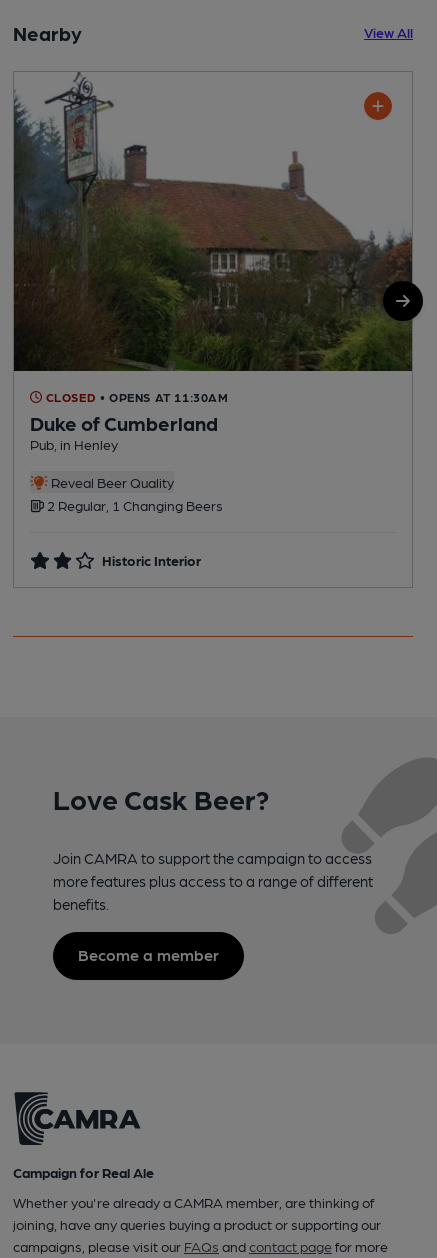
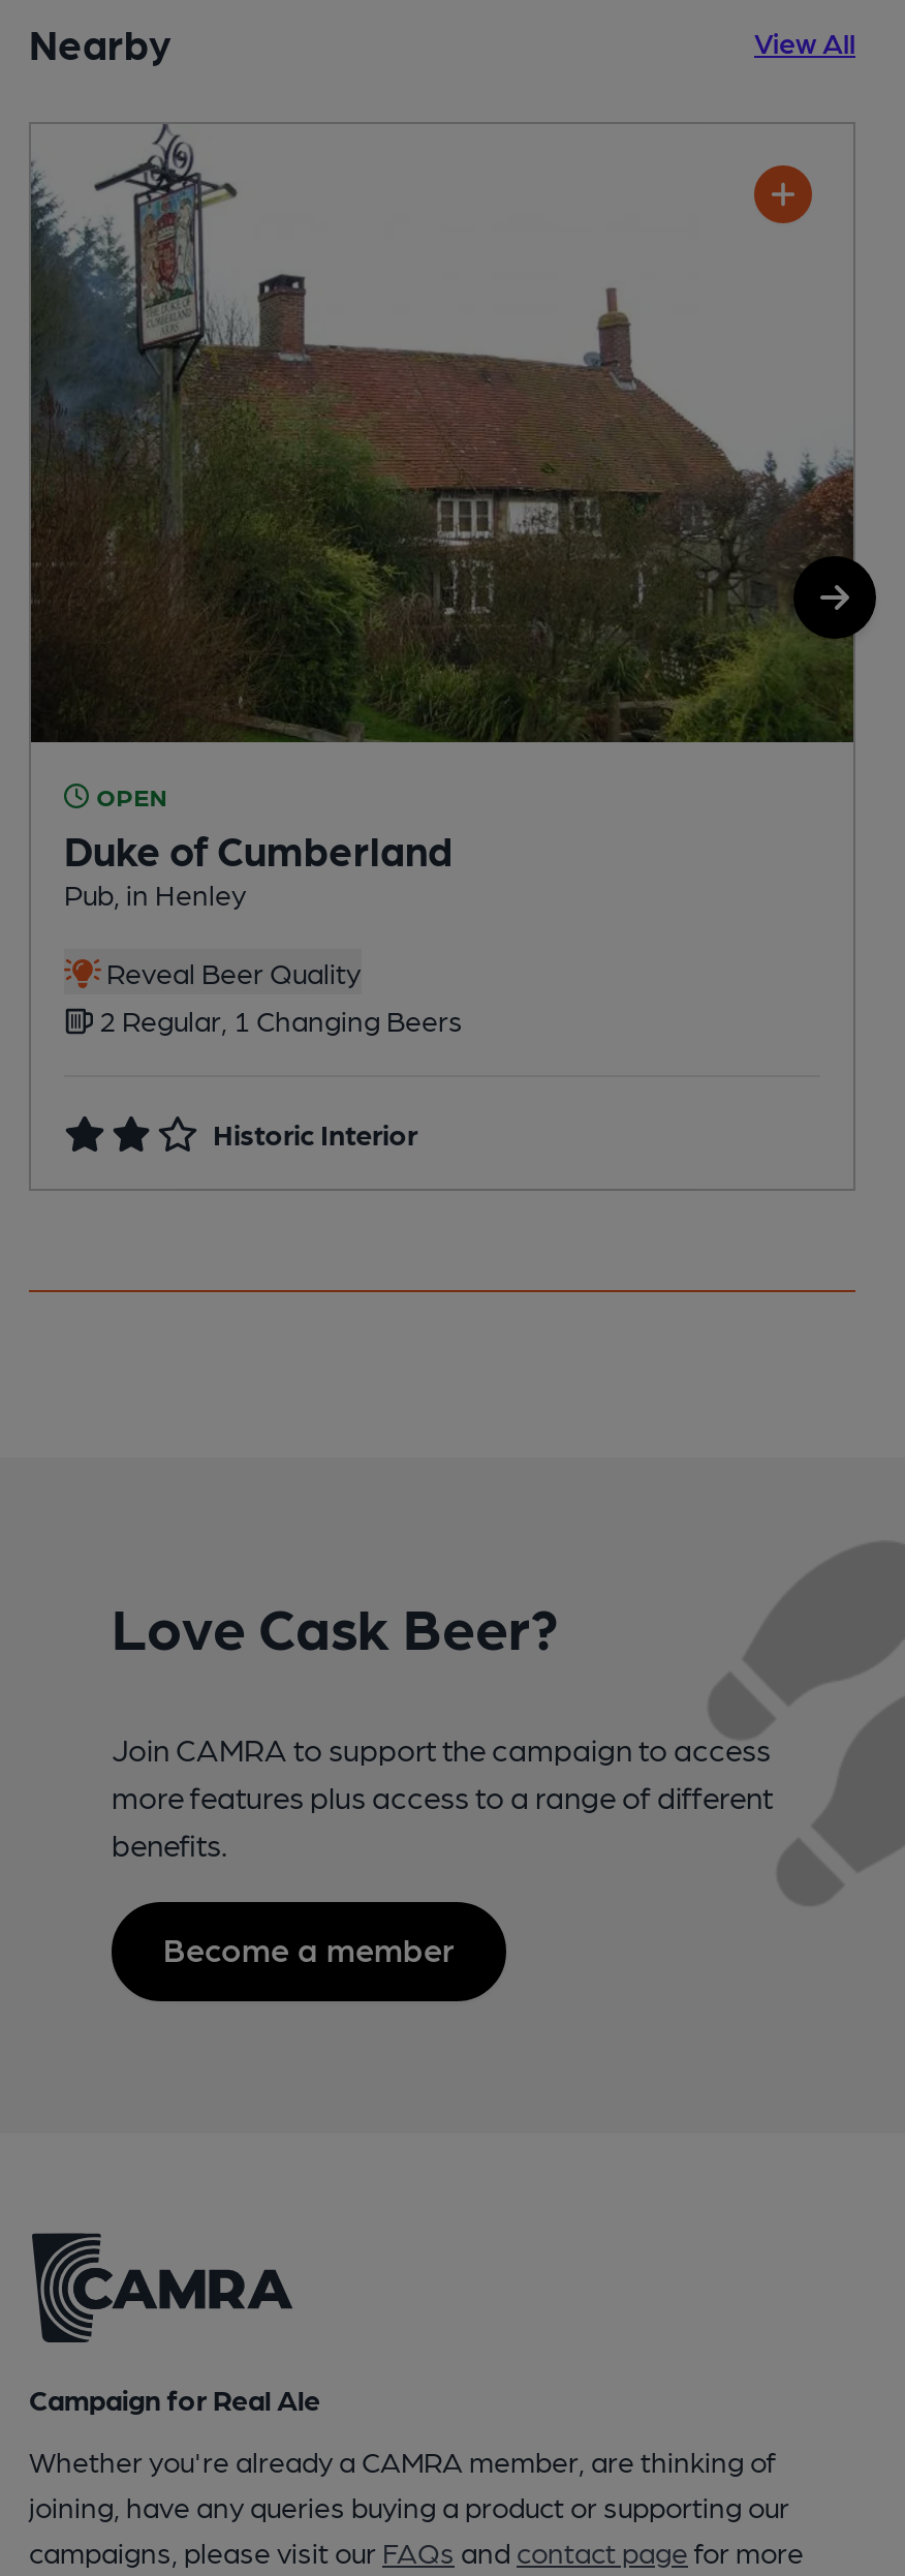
- CLOSED • OPENS AT 11:30AM
+ OPEN
